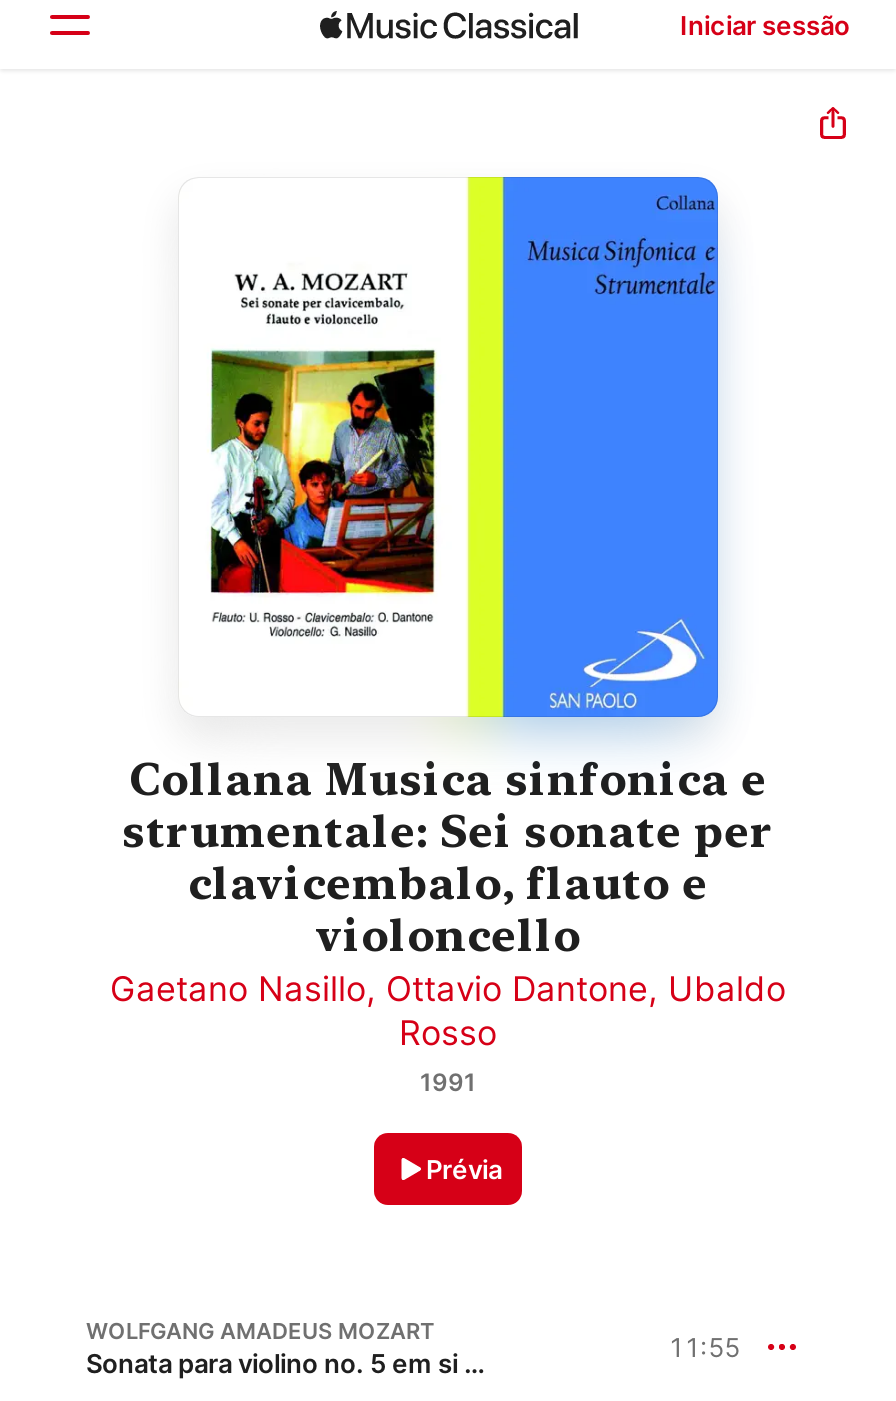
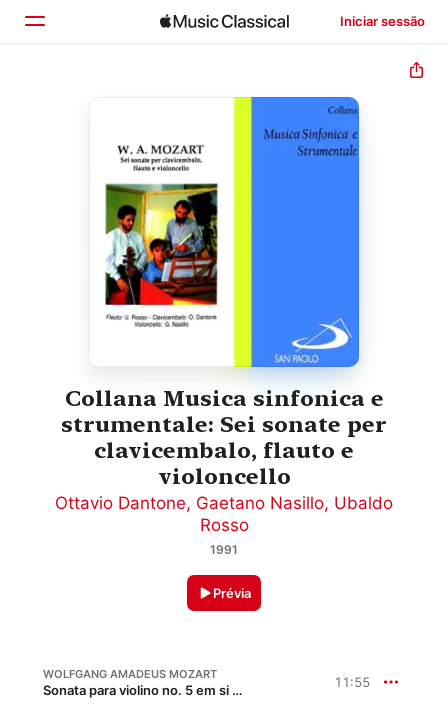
- Gaetano Nasillo, Ottavio Dantone, Ubaldo
+ Ottavio Dantone, Gaetano Nasillo, Ubaldo
